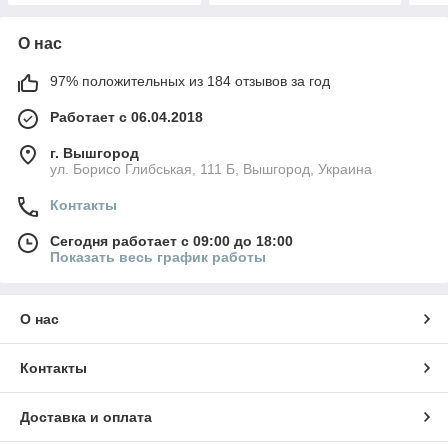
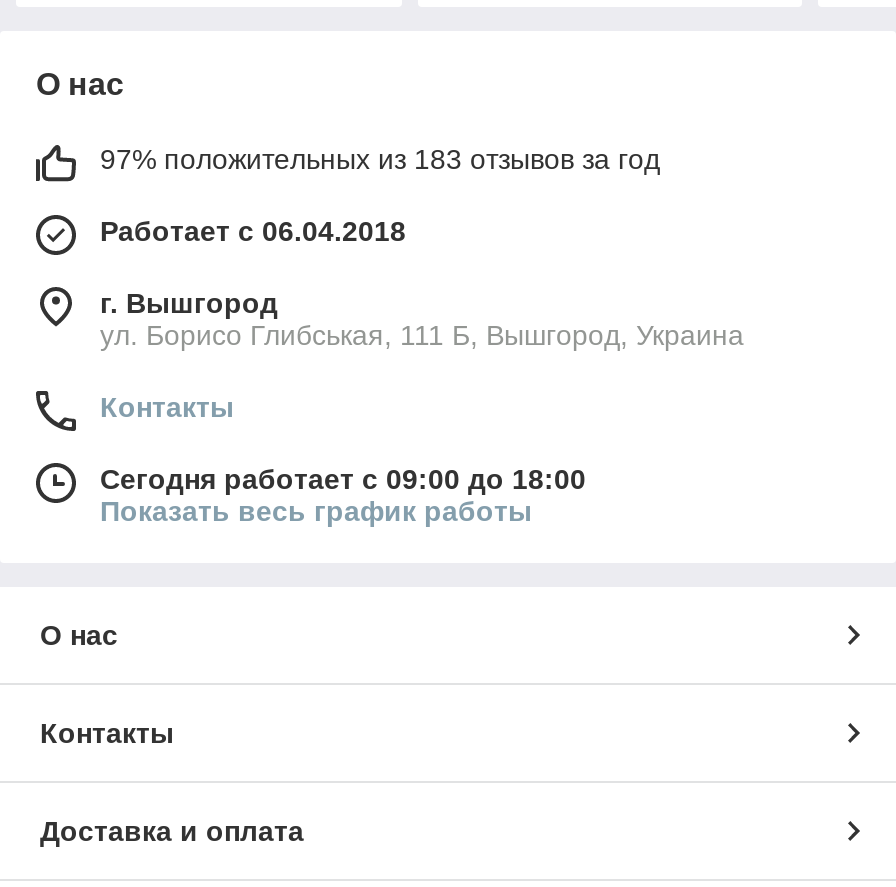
- 97% положительных из 184 отзывов за год
+ 97% положительных из 183 отзывов за год
